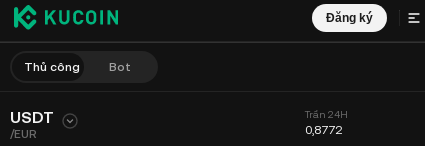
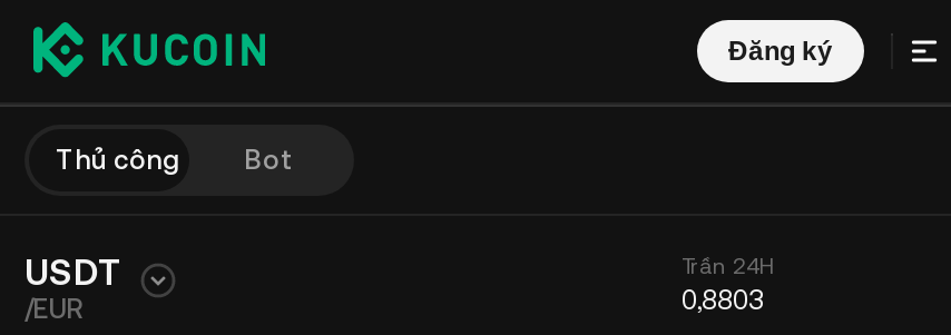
- 0,8772
+ 0,8803
